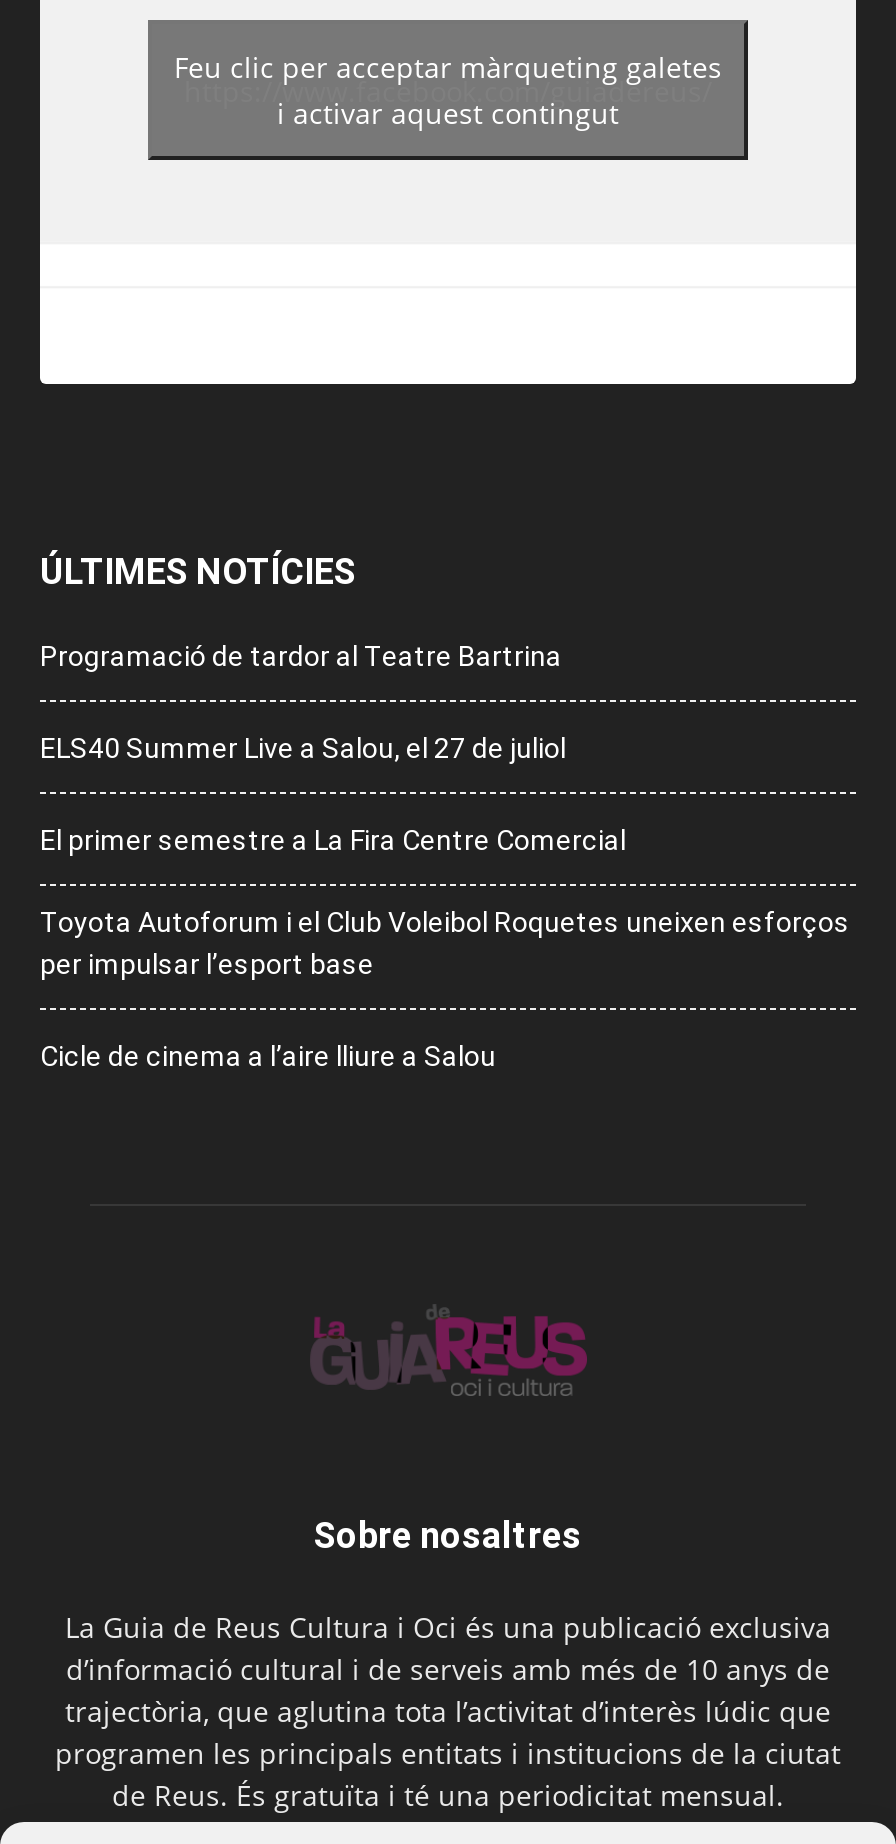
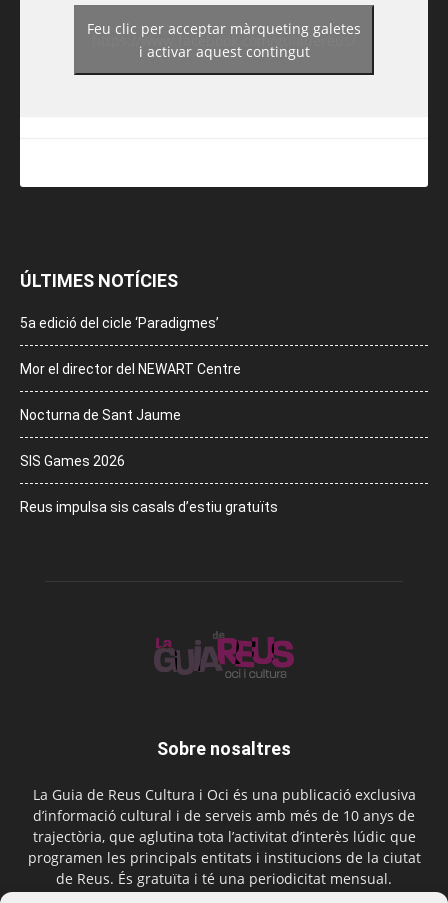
- Programació de tardor al Teatre Bartrina
+ 5a edició del cicle ‘Paradigmes’

- ELS40 Summer Live a Salou, el 27 de juliol
+ Mor el director del NEWART Centre

- El primer semestre a La Fira Centre Comercial
+ Nocturna de Sant Jaume

- Toyota Autoforum i el Club Voleibol Roquetes uneixen esforços
- per impulsar l’esport base
+ SIS Games 2026

- Cicle de cinema a l’aire lliure a Salou
+ Reus impulsa sis casals d’estiu gratuïts
